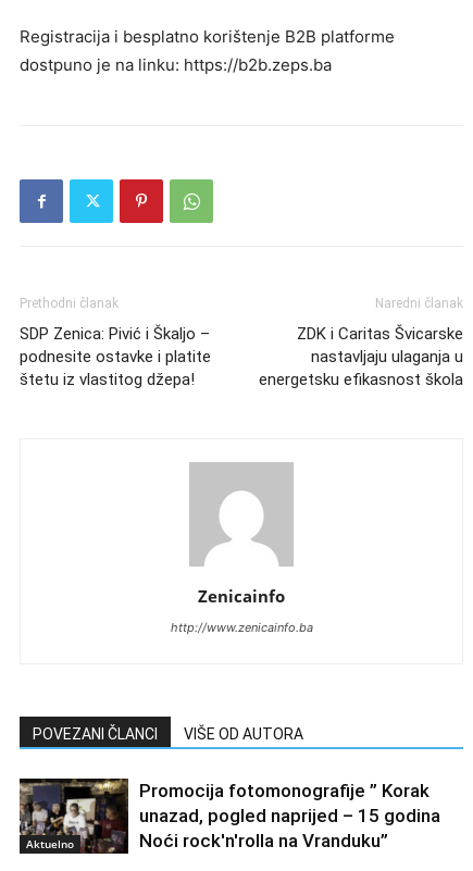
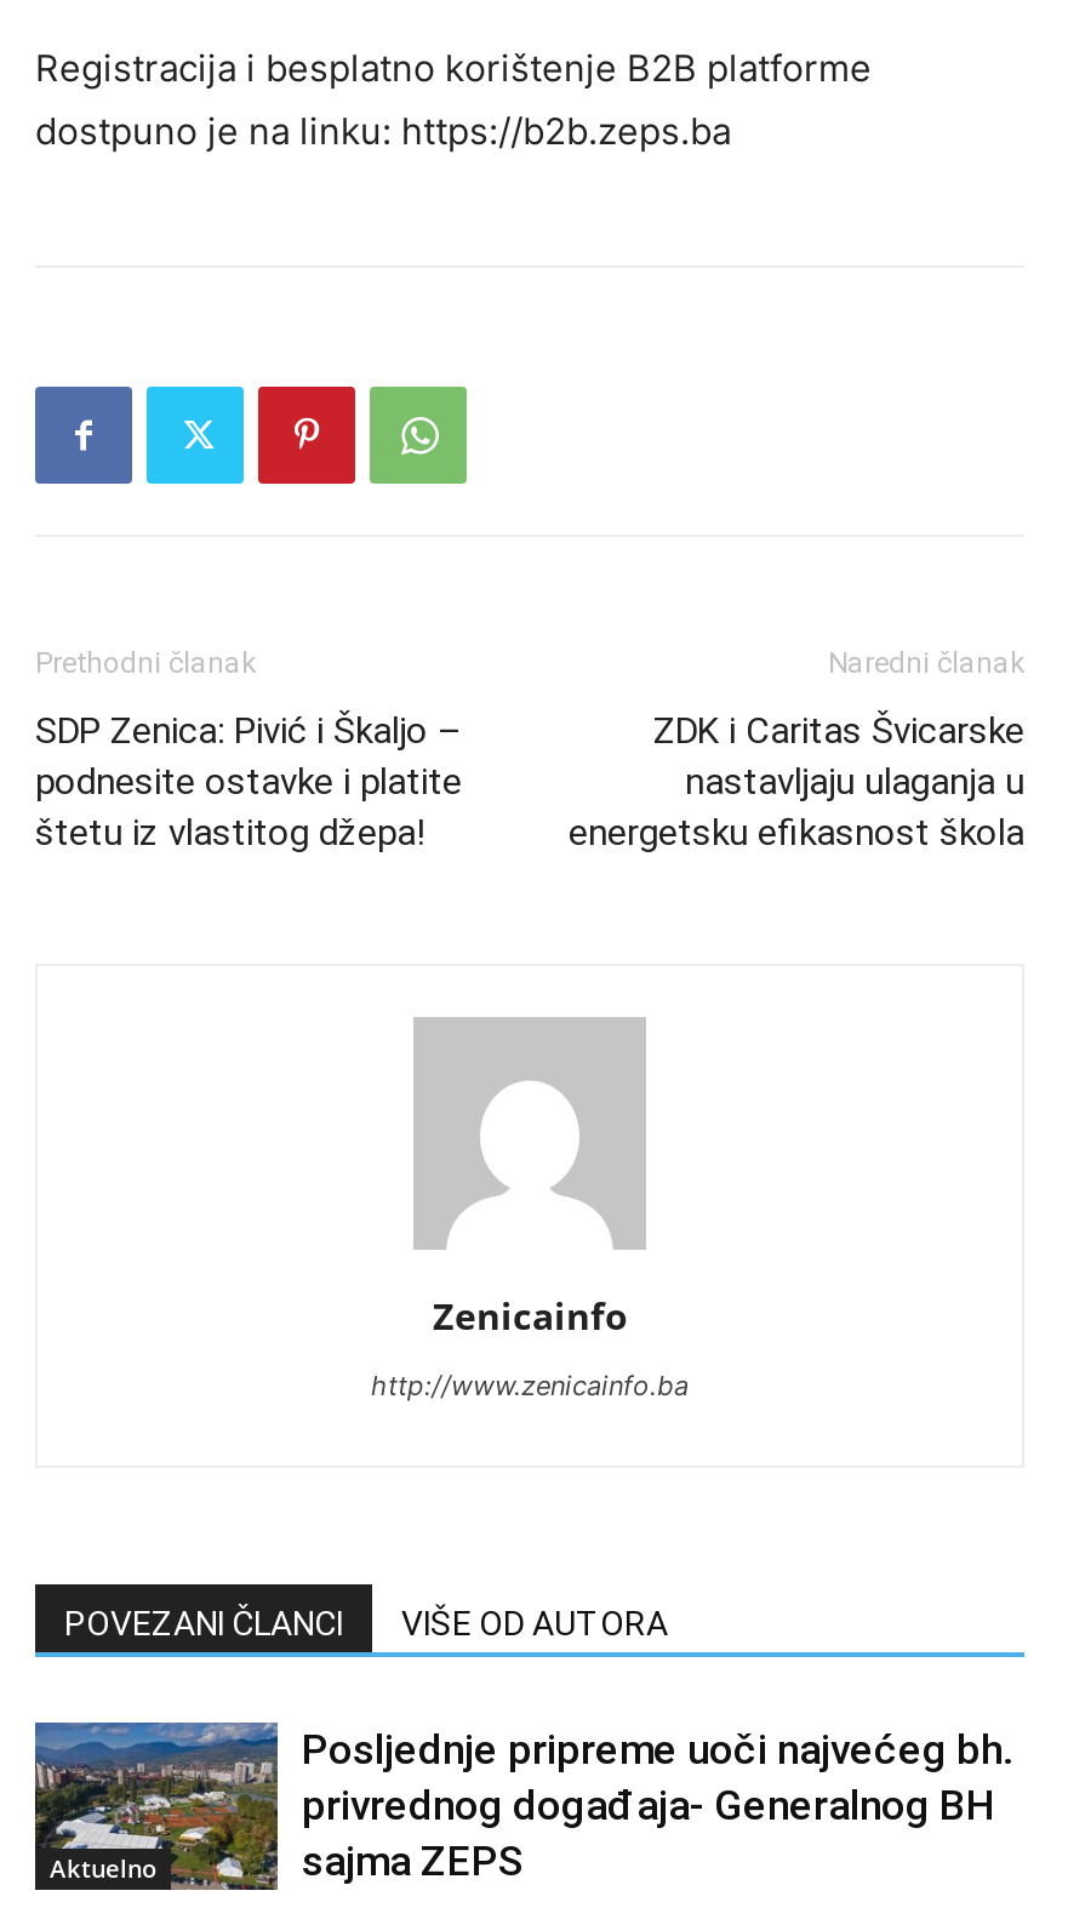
- [image]
- Promocija fotomonografije ” Korak
- unazad, pogled naprijed – 15 godina
- Noći rock'n'rolla na Vranduku”
+ [image]
+ Posljednje pripreme uoči najvećeg bh.
+ privrednog događaja- Generalnog BH
+ sajma ZEPS
